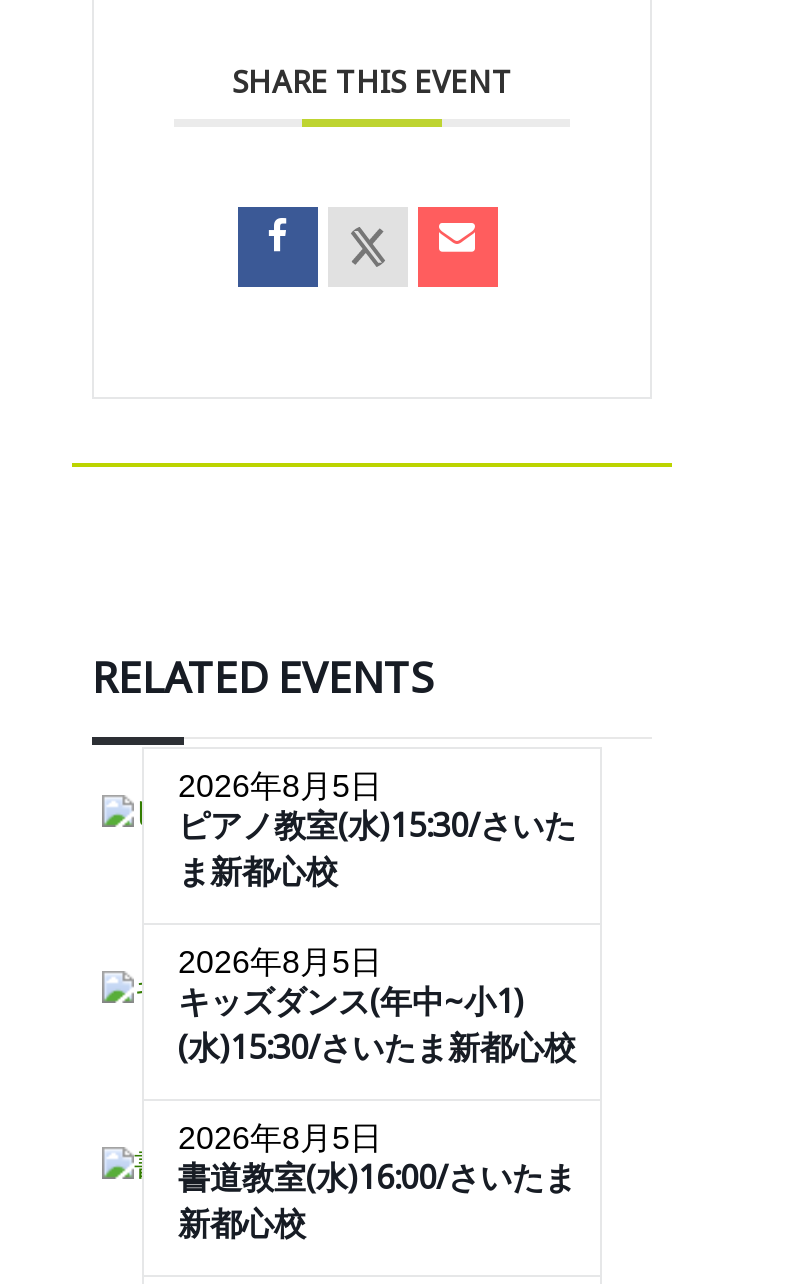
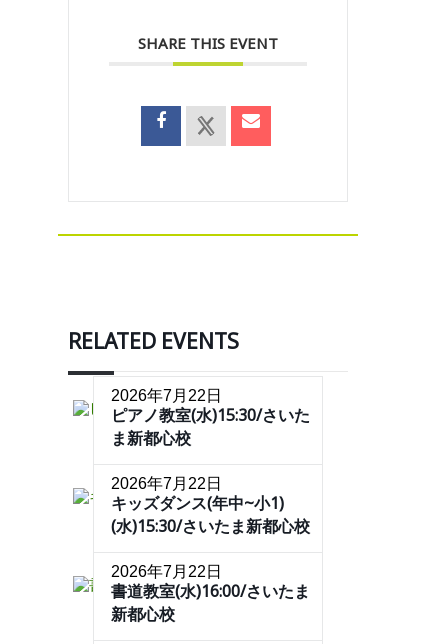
- 2026年8月5日
+ 2026年7月22日

- 2026年8月5日
+ 2026年7月22日

- 2026年8月5日
+ 2026年7月22日
